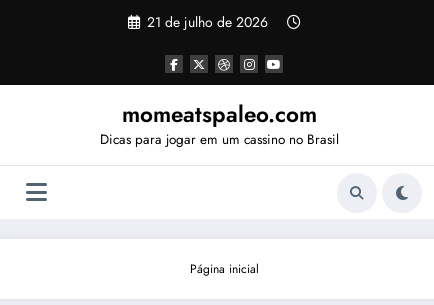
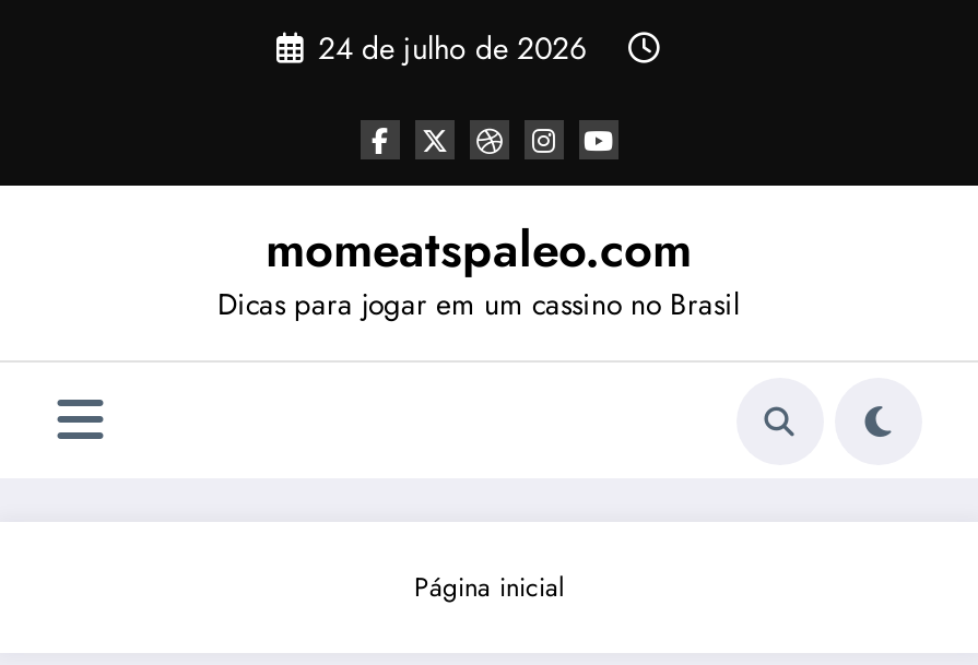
- 21 de julho de 2026
+ 24 de julho de 2026
